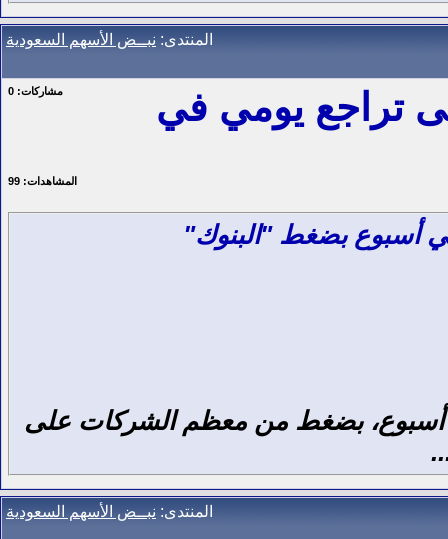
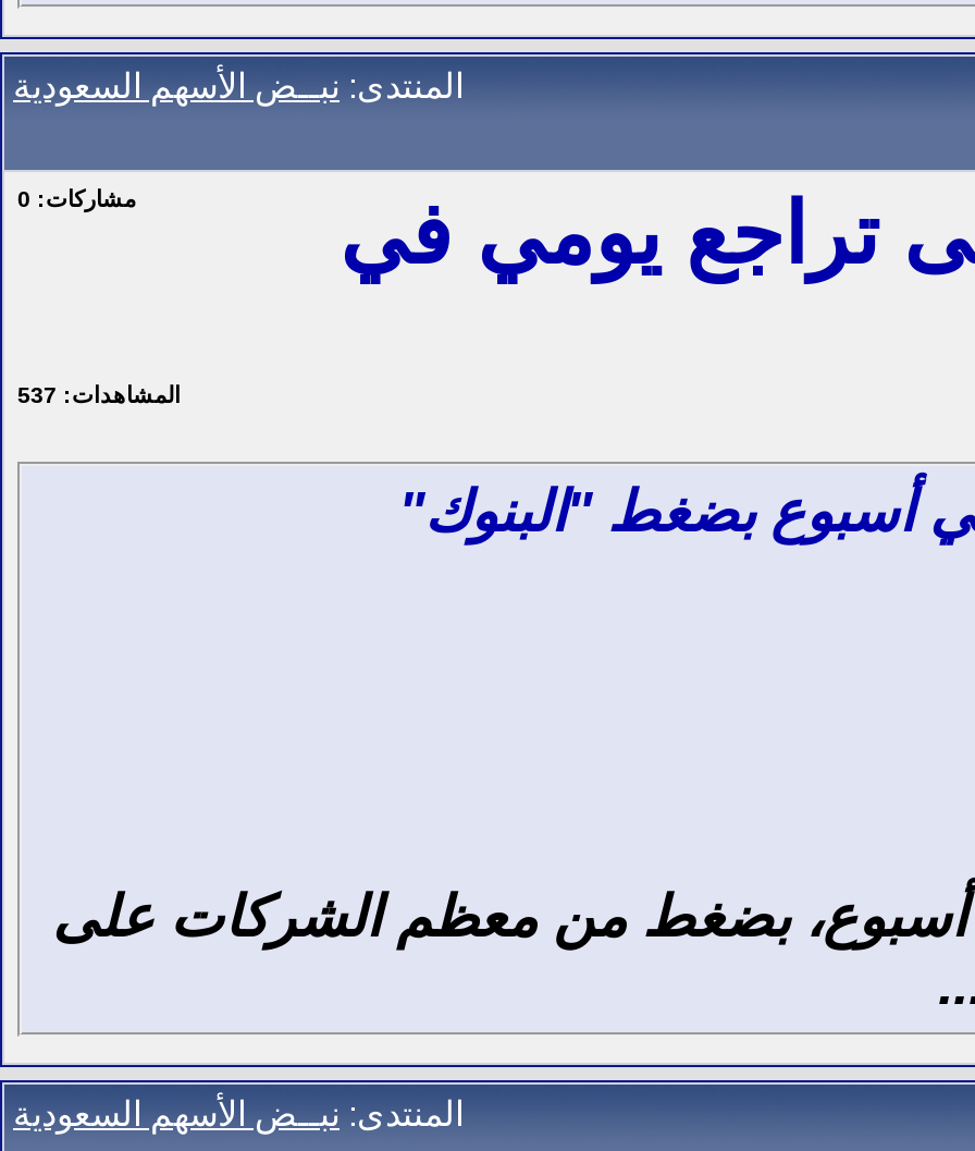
- المشاهدات: 99
+ المشاهدات: 537
